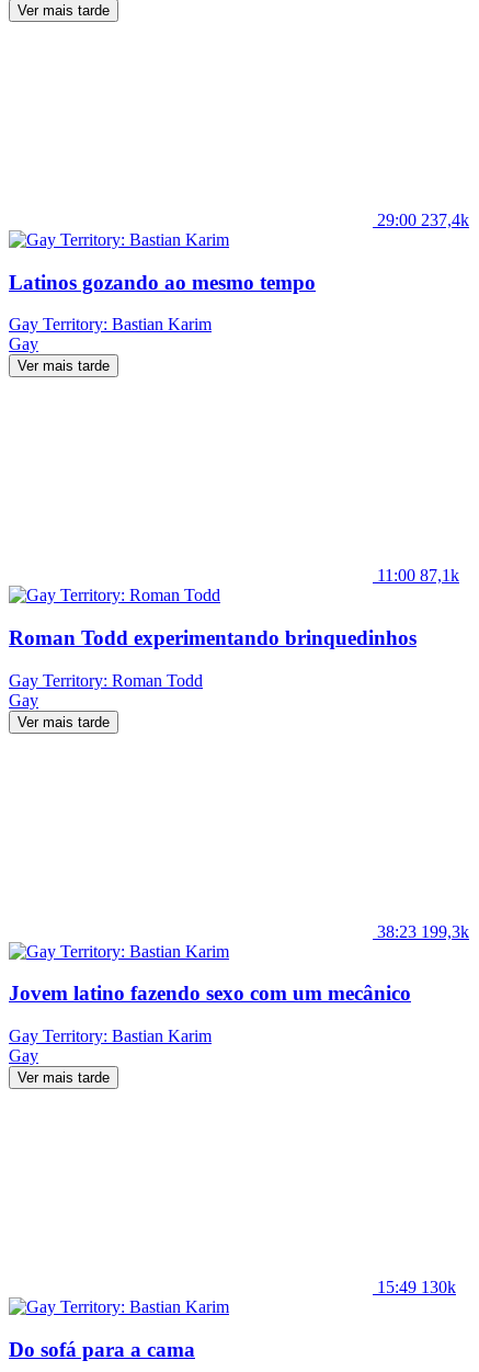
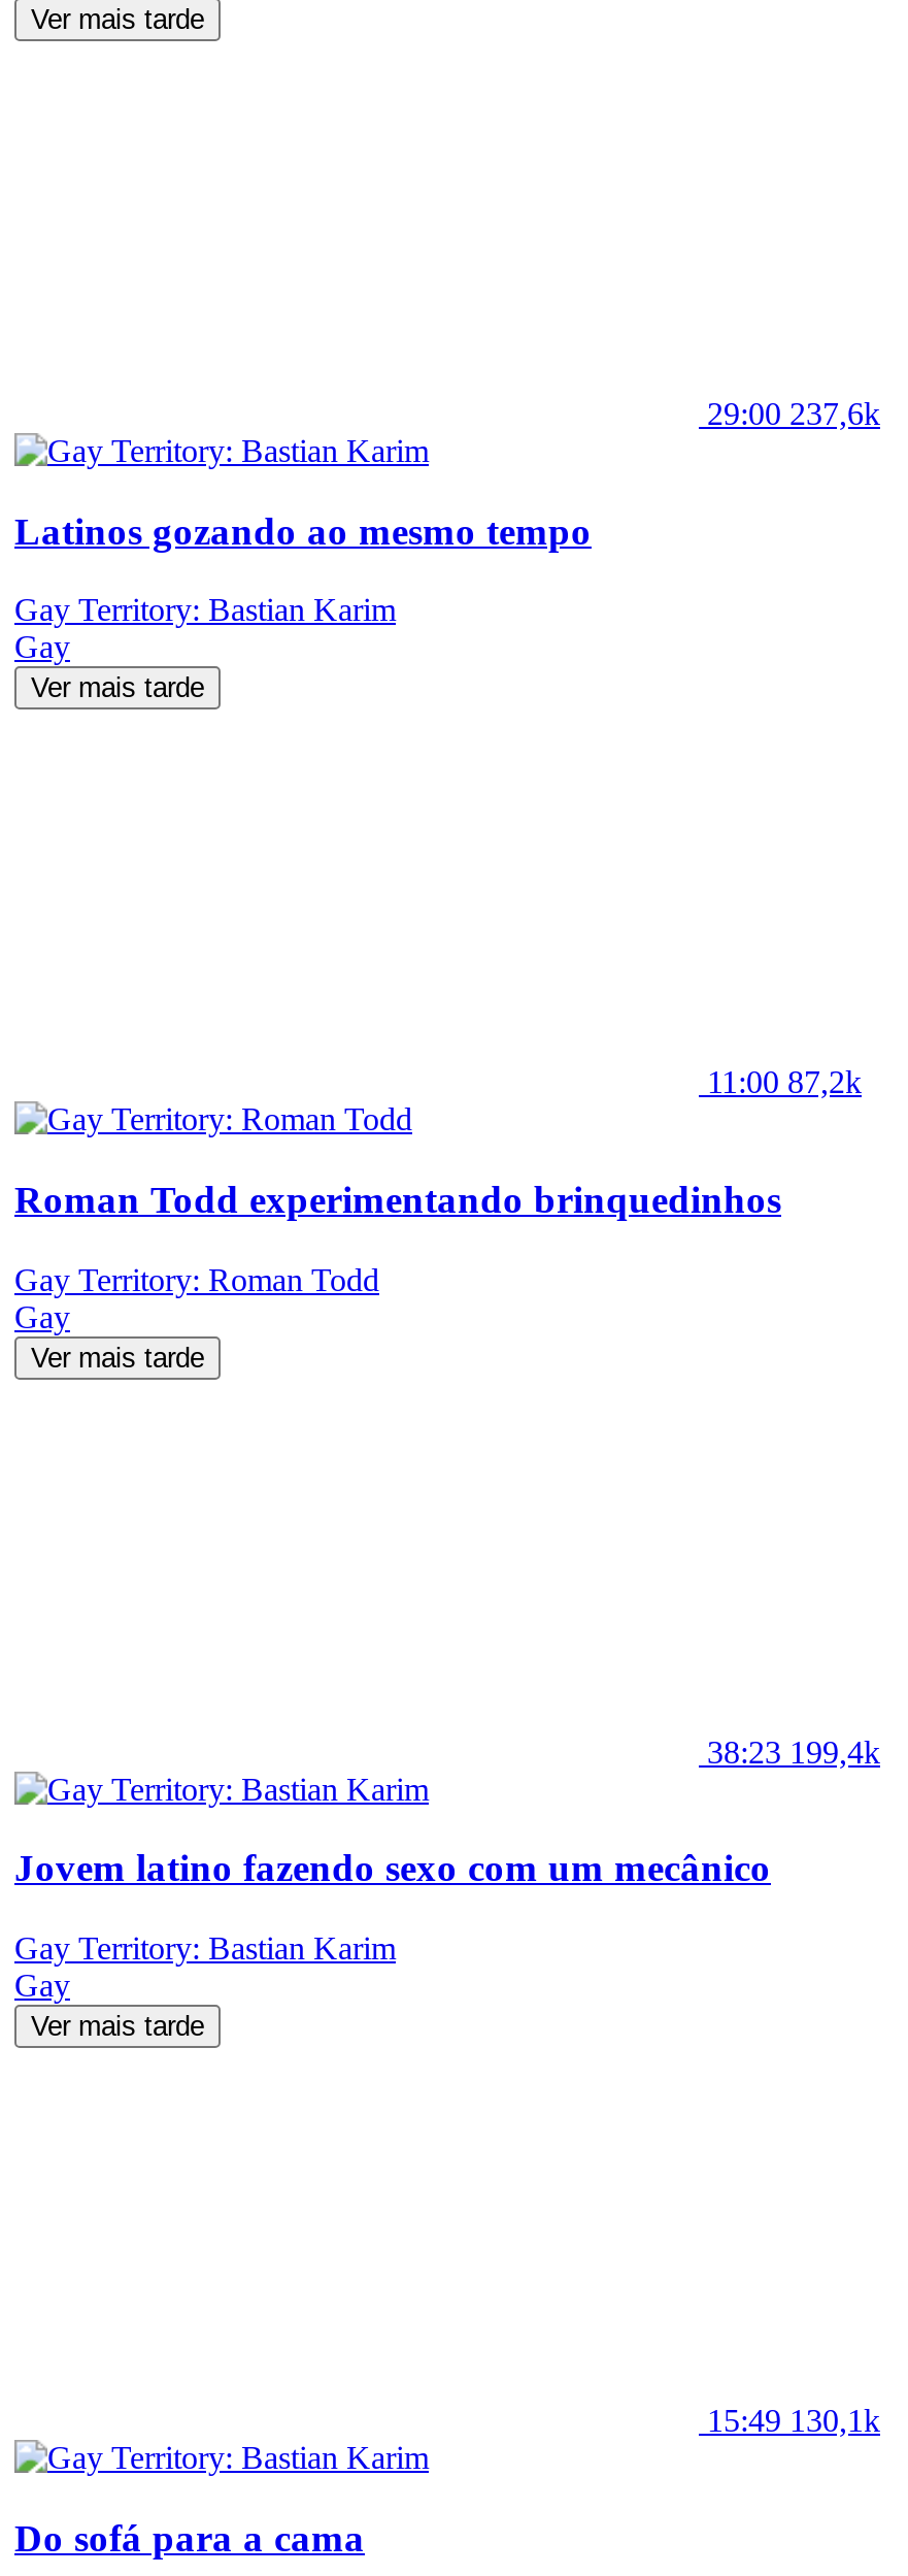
- 29:00 237,4k
+ 29:00 237,6k

- 11:00 87,1k
+ 11:00 87,2k

- 38:23 199,3k
+ 38:23 199,4k

- 15:49 130k
+ 15:49 130,1k
